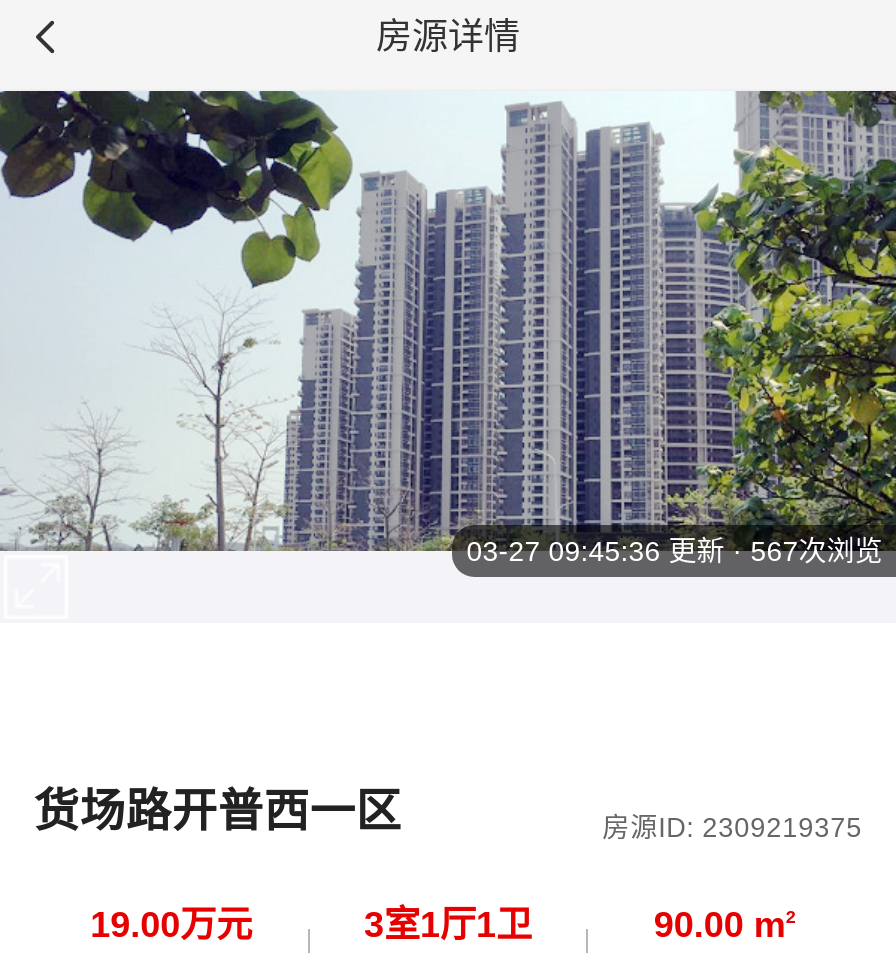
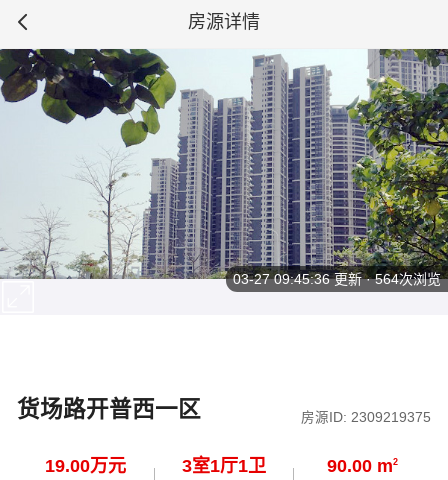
- 03-27 09:45:36更新 · 567次浏览
+ 03-27 09:45:36更新 · 564次浏览
